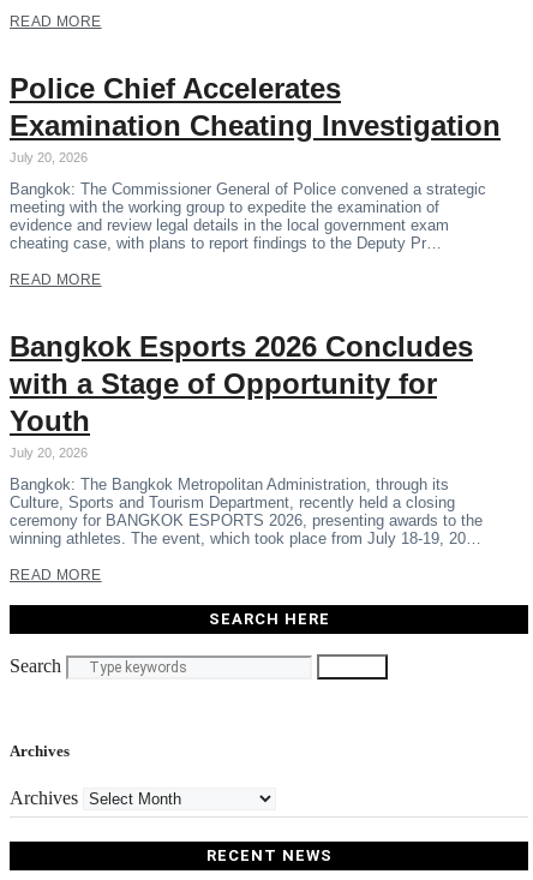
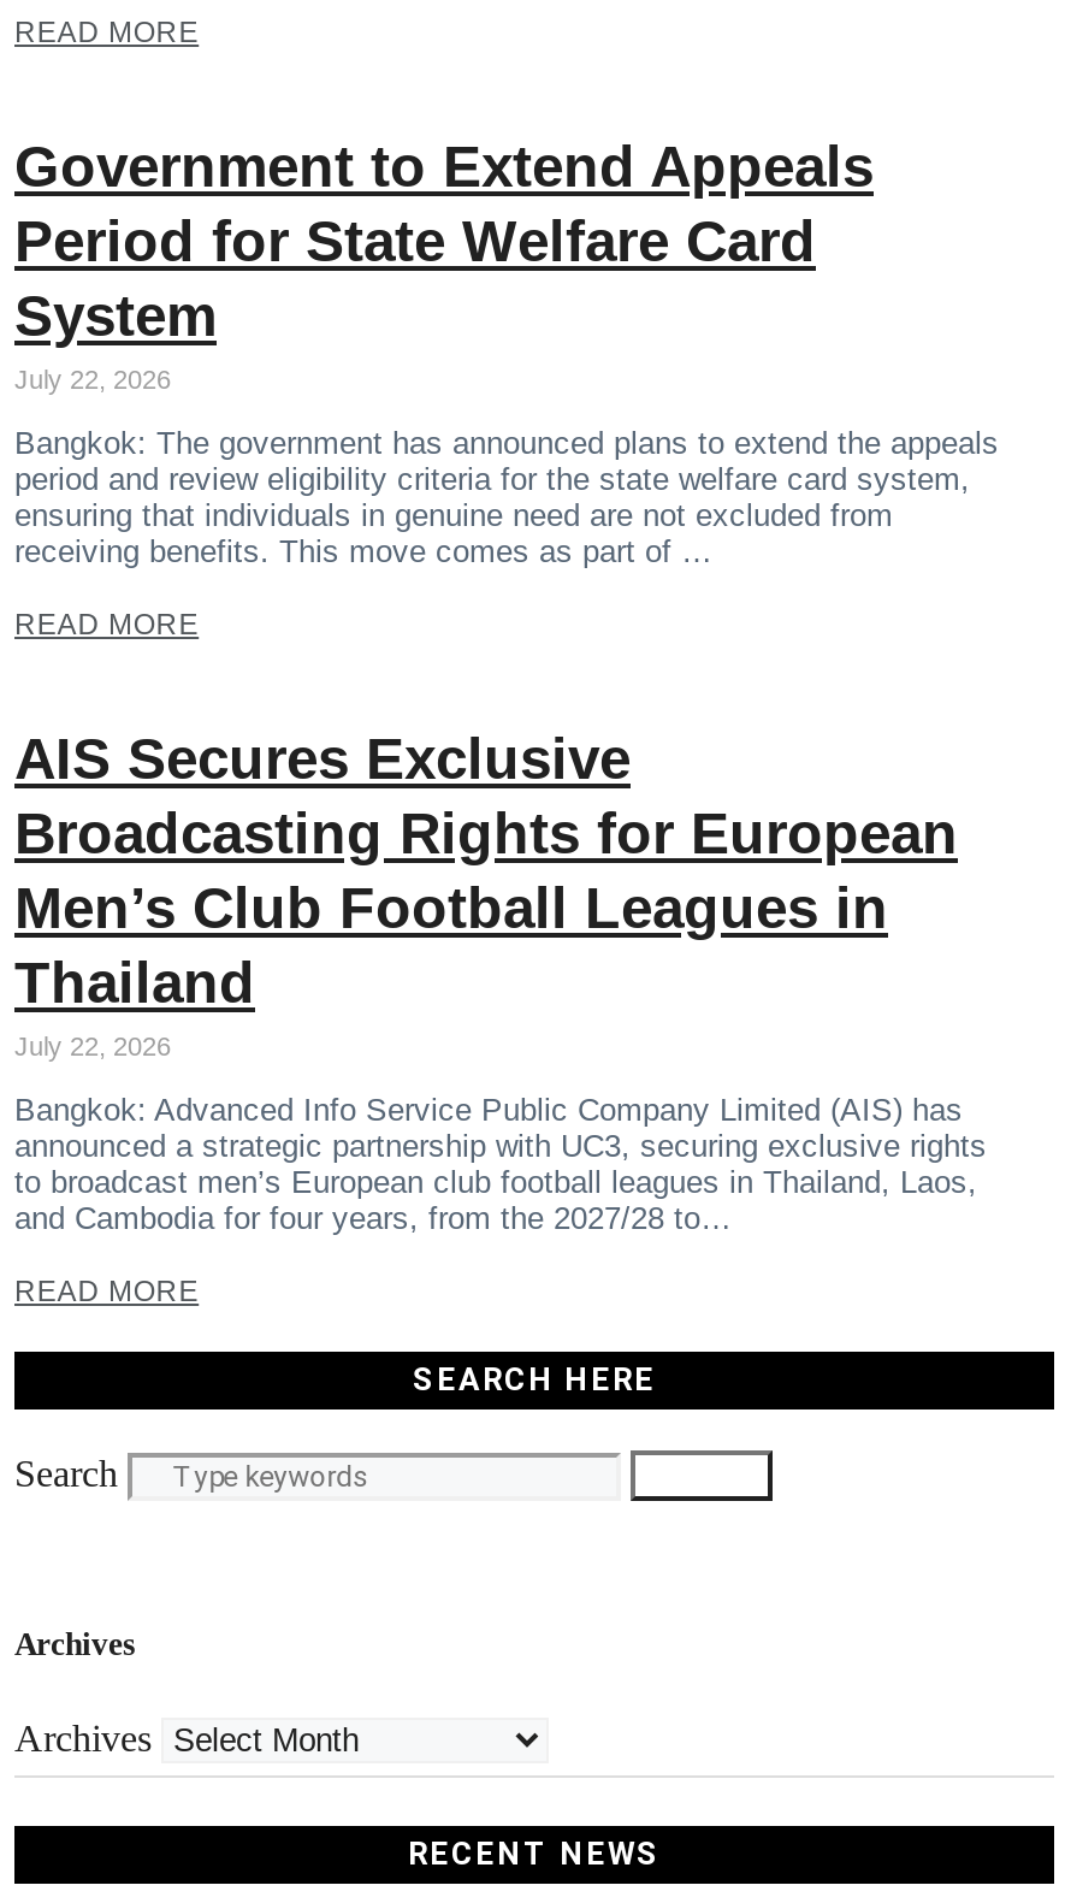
- Police Chief Accelerates
- Examination Cheating Investigation
- July 20, 2026
+ Government to Extend Appeals
+ Period for State Welfare Card
+ System
+ July 22, 2026

- Bangkok: The Commissioner General of Police convened a strategic
- meeting with the working group to expedite the examination of
- evidence and review legal details in the local government exam
- cheating case, with plans to report findings to the Deputy Pr…
+ Bangkok: The government has announced plans to extend the appeals
+ period and review eligibility criteria for the state welfare card system,
+ ensuring that individuals in genuine need are not excluded from
+ receiving benefits. This move comes as part of …

- Bangkok Esports 2026 Concludes
- with a Stage of Opportunity for
- Youth
- July 20, 2026
+ AIS Secures Exclusive
+ Broadcasting Rights for European
+ Men’s Club Football Leagues in
+ Thailand
+ July 22, 2026

- Bangkok: The Bangkok Metropolitan Administration, through its
- Culture, Sports and Tourism Department, recently held a closing
- ceremony for BANGKOK ESPORTS 2026, presenting awards to the
- winning athletes. The event, which took place from July 18-19, 20…
+ Bangkok: Advanced Info Service Public Company Limited (AIS) has
+ announced a strategic partnership with UC3, securing exclusive rights
+ to broadcast men’s European club football leagues in Thailand, Laos,
+ and Cambodia for four years, from the 2027/28 to…
